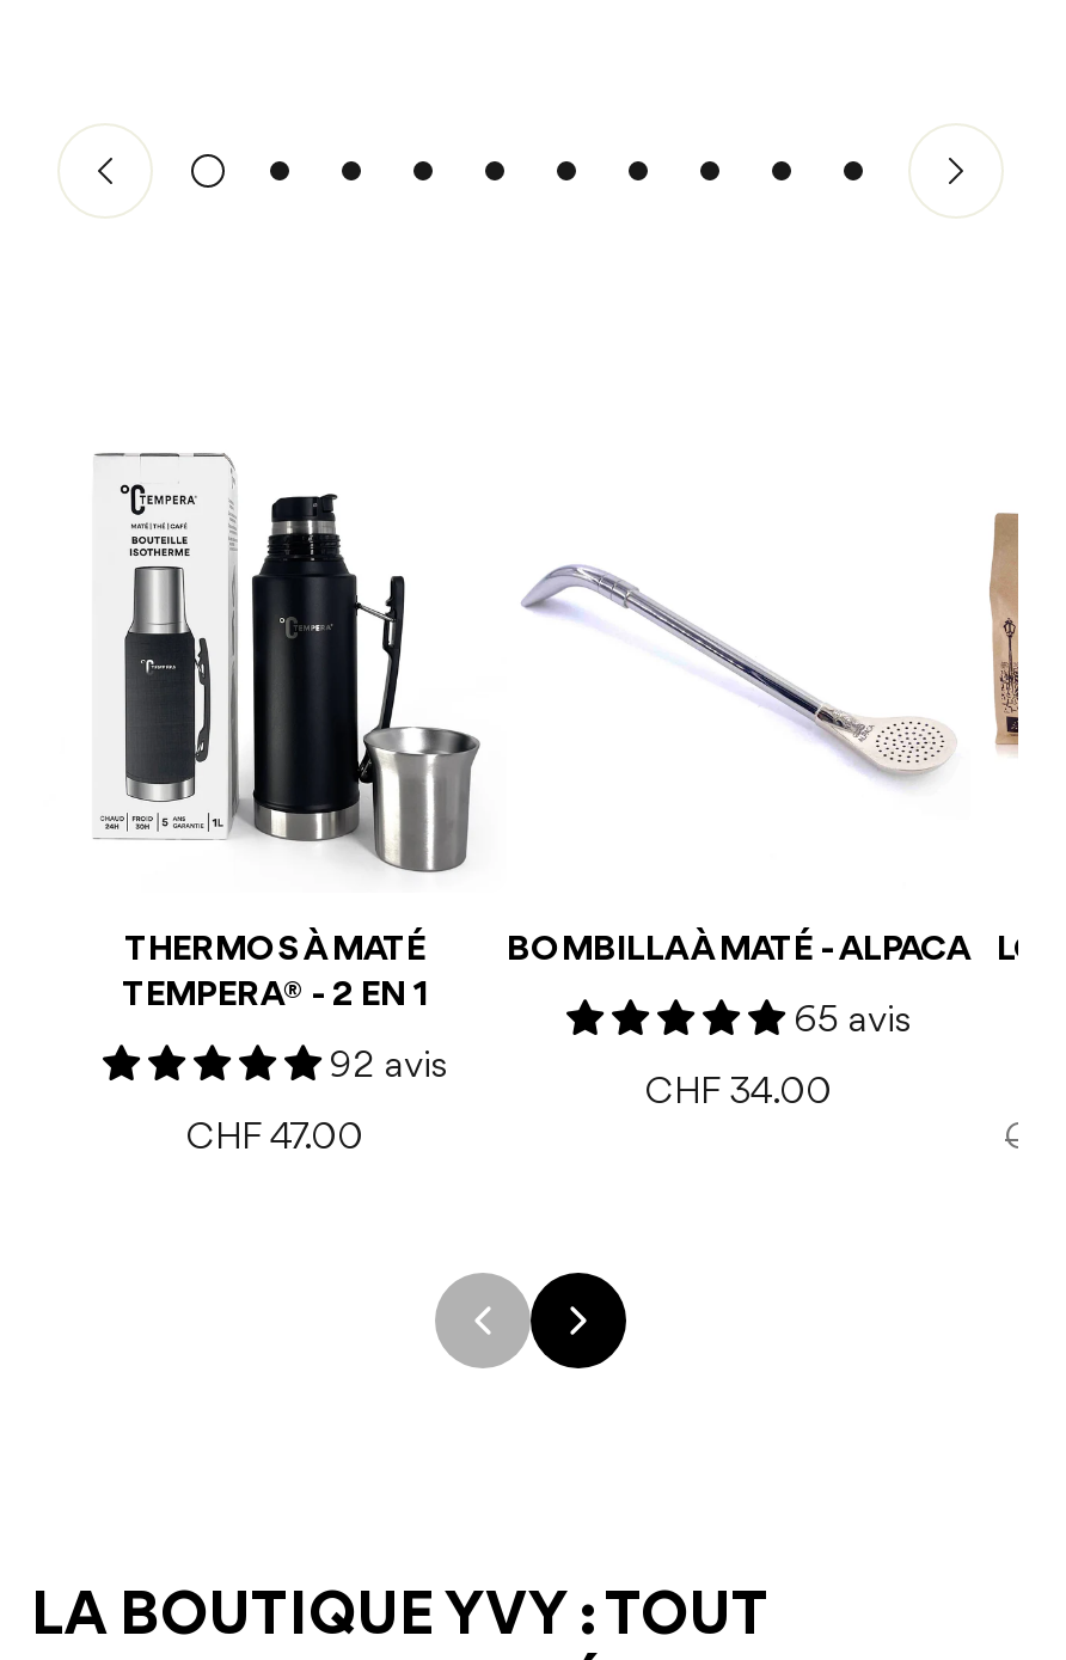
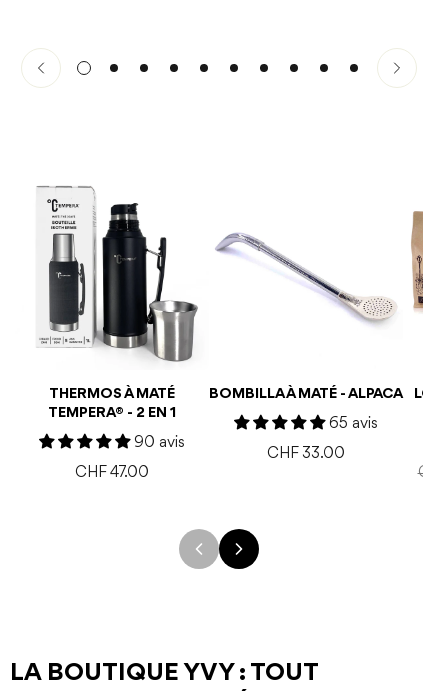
- 92 avis
+ 90 avis

- CHF 34.00
+ CHF 33.00
